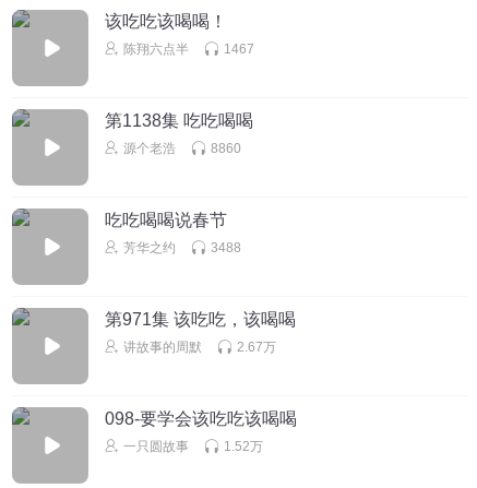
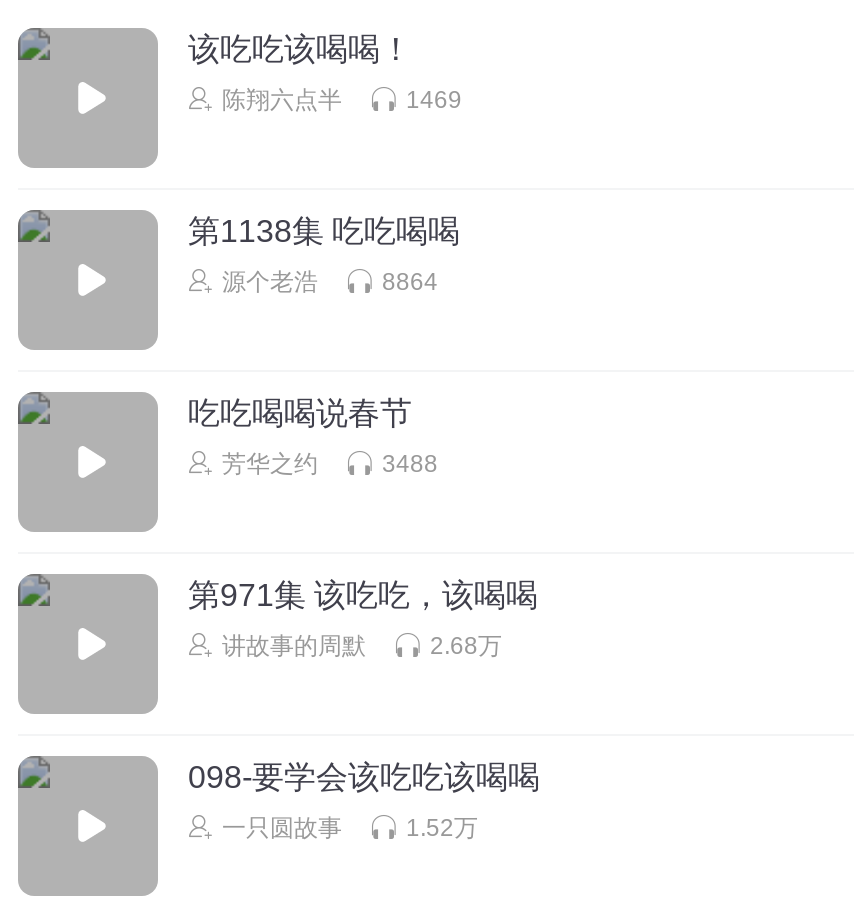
- 1467
+ 1469

- 8860
+ 8864

- 2.67万
+ 2.68万
